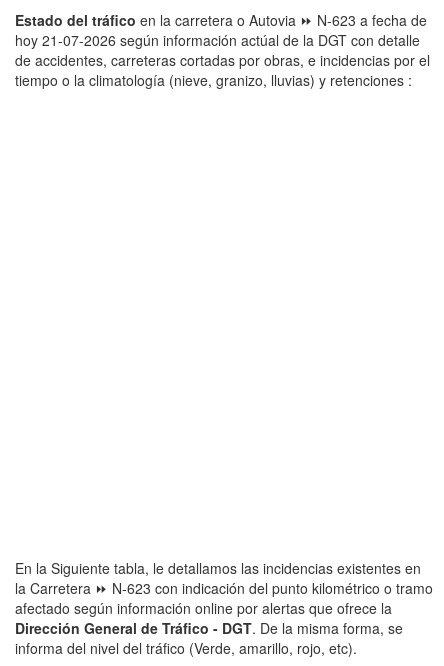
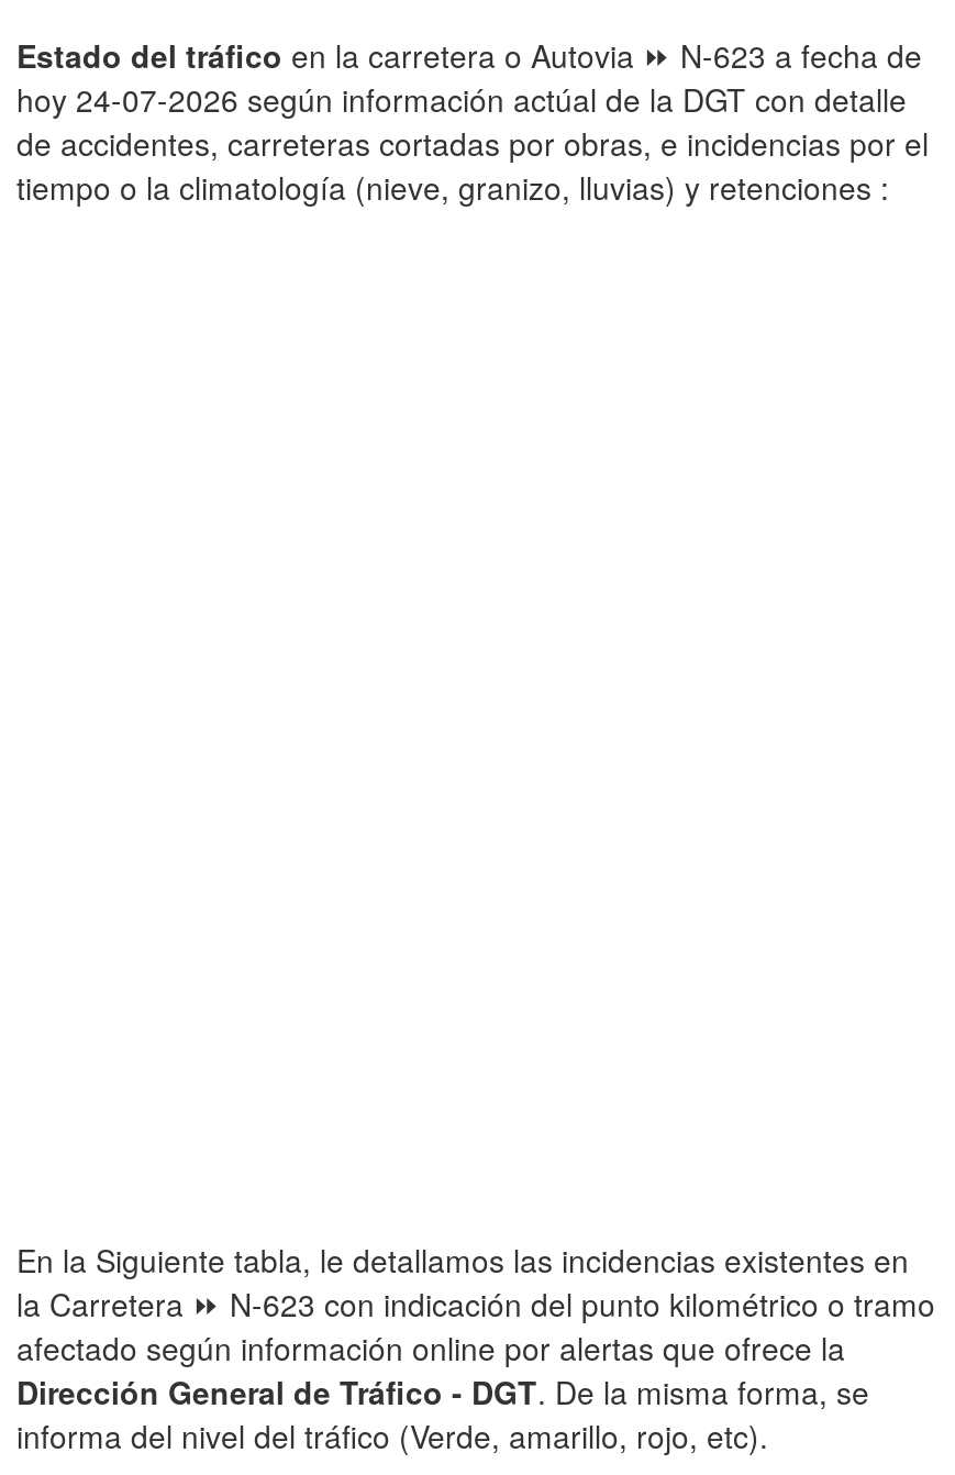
- hoy 21-07-2026 según información actúal de la DGT con detalle
+ hoy 24-07-2026 según información actúal de la DGT con detalle
